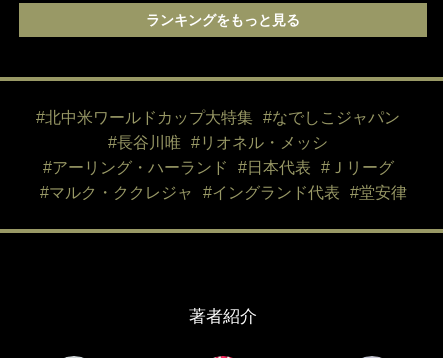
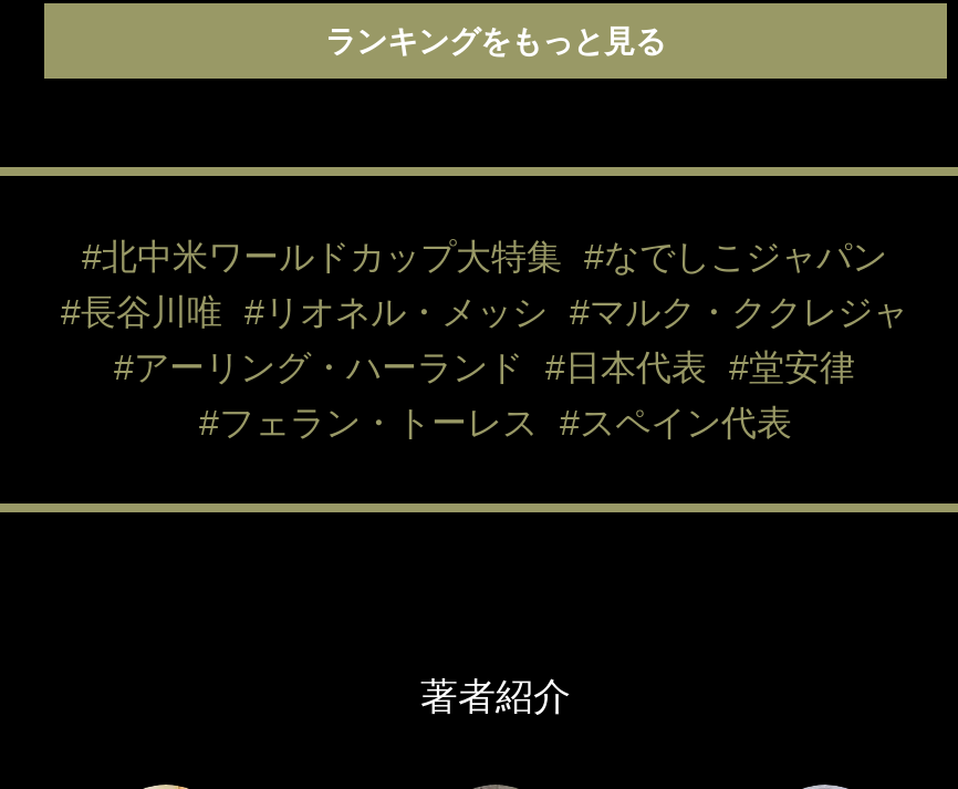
- #長谷川唯 #リオネル・メッシ
+ #長谷川唯 #リオネル・メッシ #マルク・ククレジャ

- #アーリング・ハーランド #日本代表 #Ｊリーグ
+ #アーリング・ハーランド #日本代表 #堂安律

- #マルク・ククレジャ #イングランド代表 #堂安律
+ #フェラン・トーレス #スペイン代表
